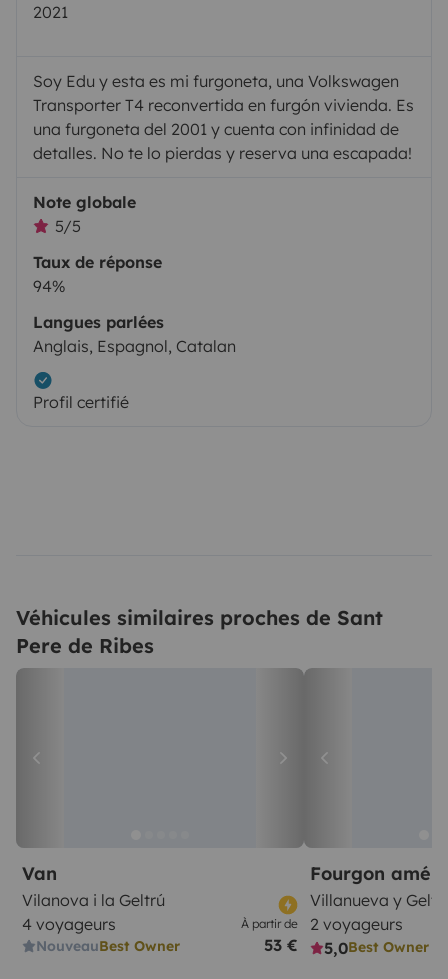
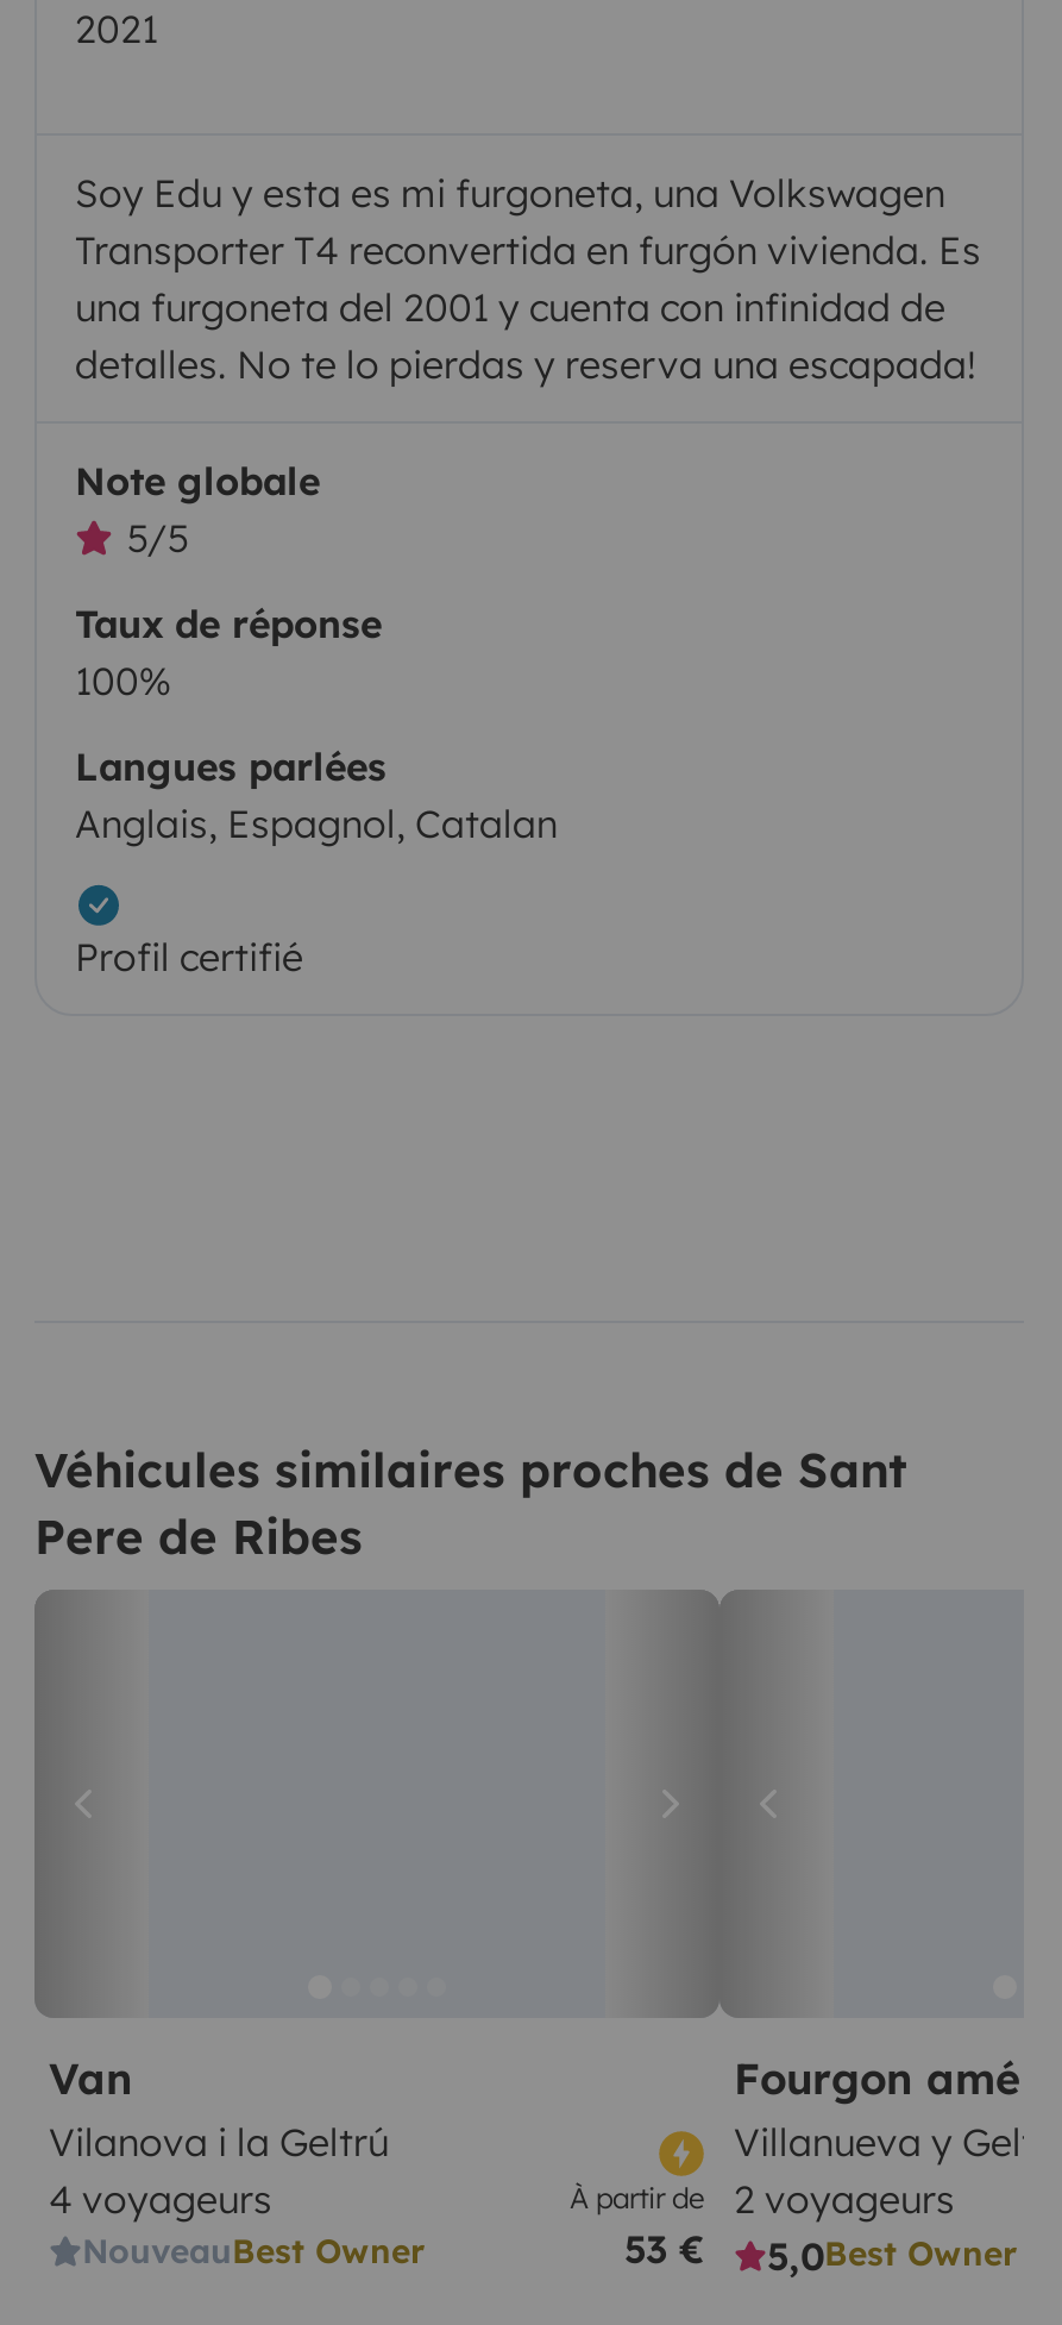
- 94%
+ 100%
